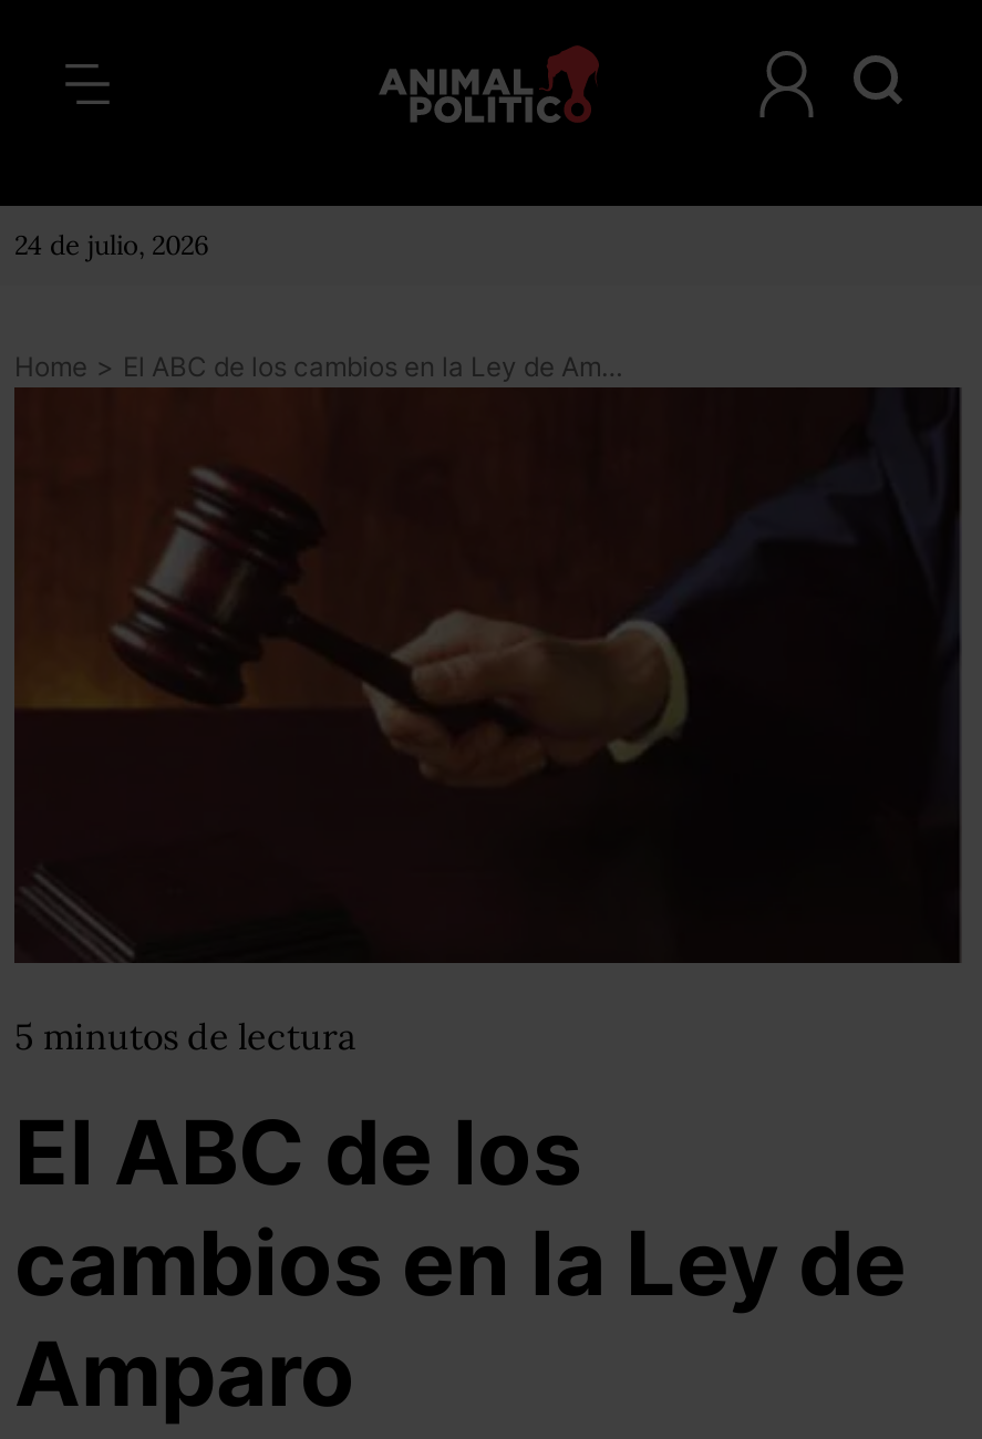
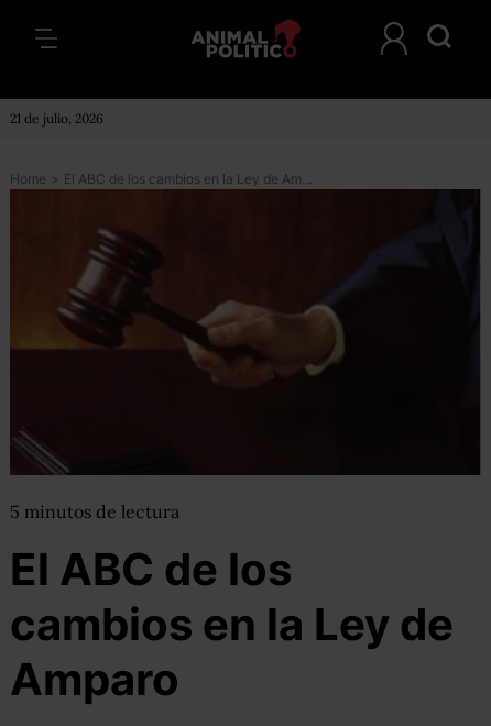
- 24 de julio, 2026
+ 21 de julio, 2026
